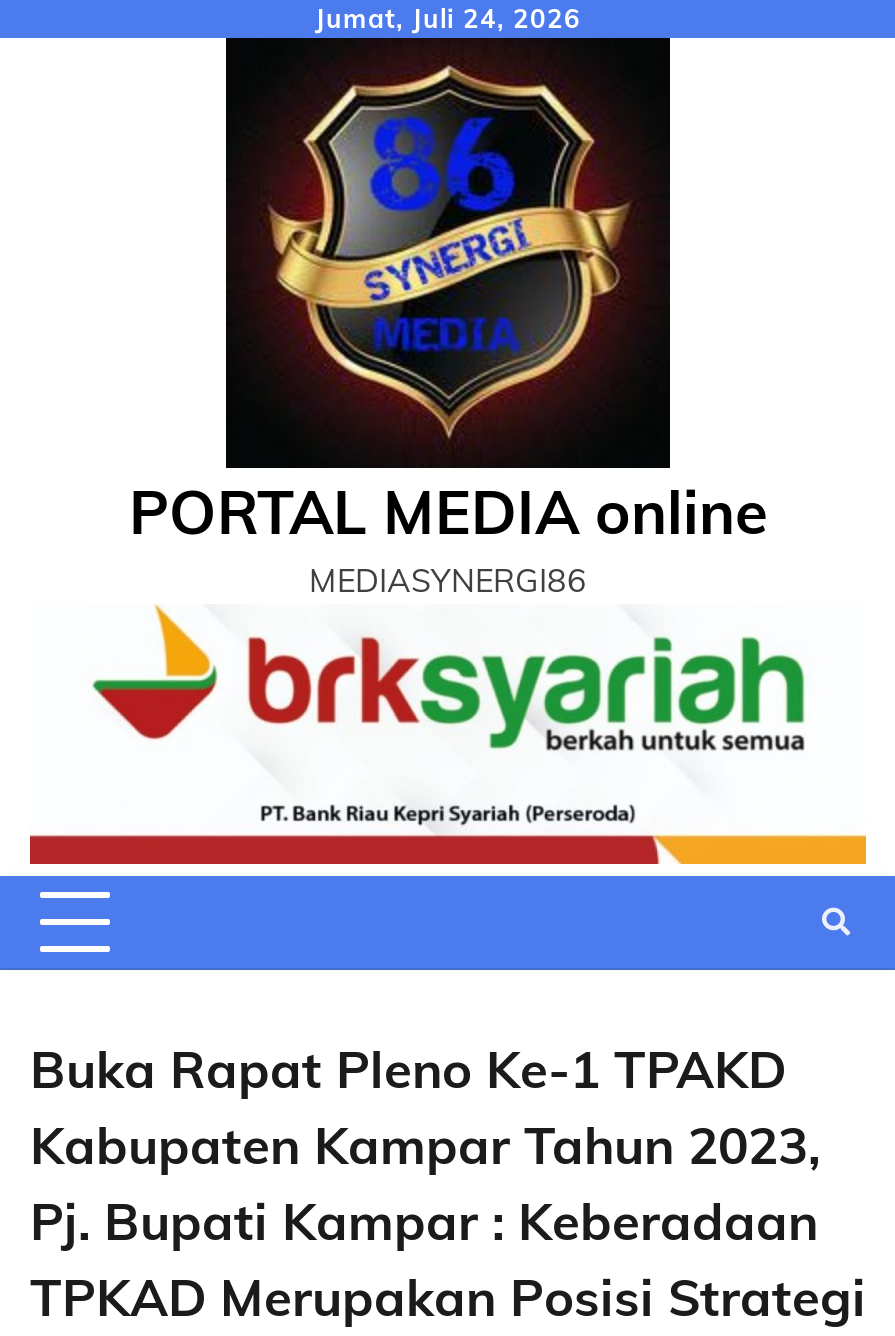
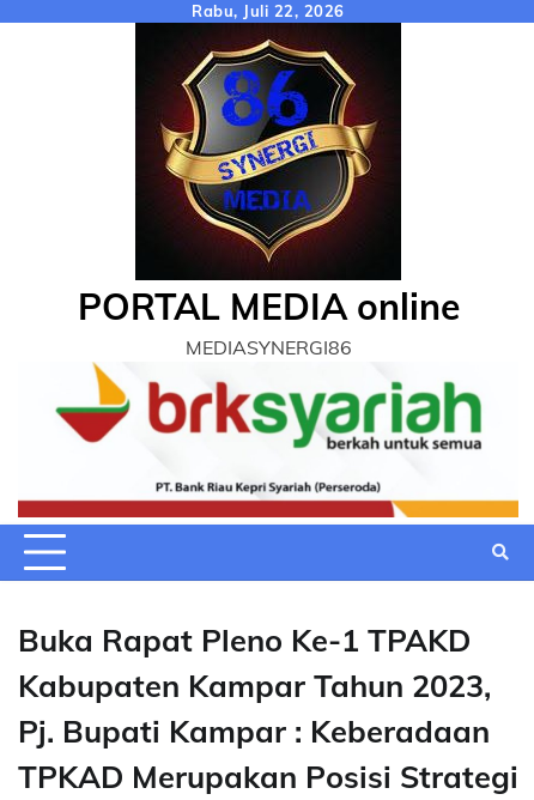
- Jumat, Juli 24, 2026
+ Rabu, Juli 22, 2026
